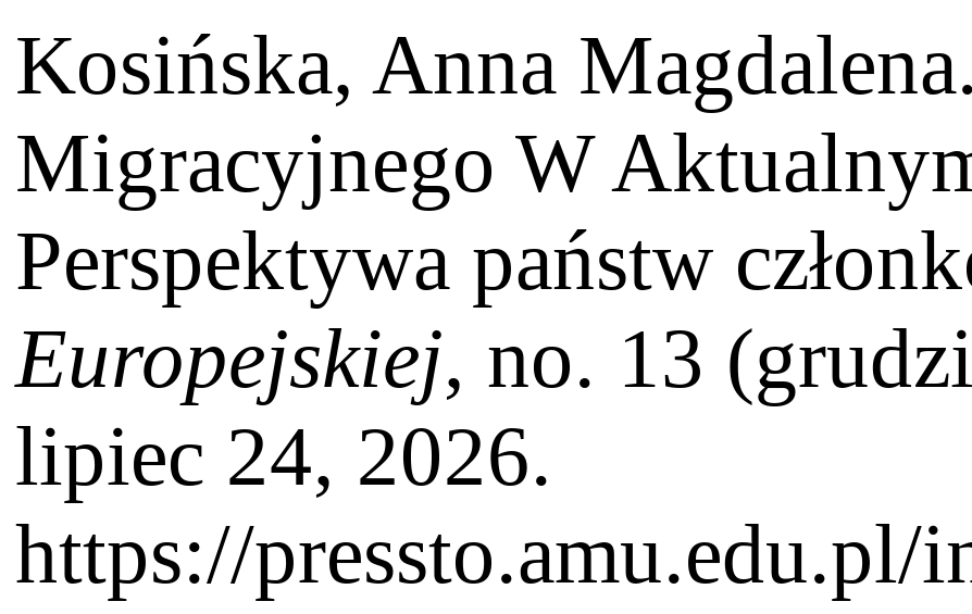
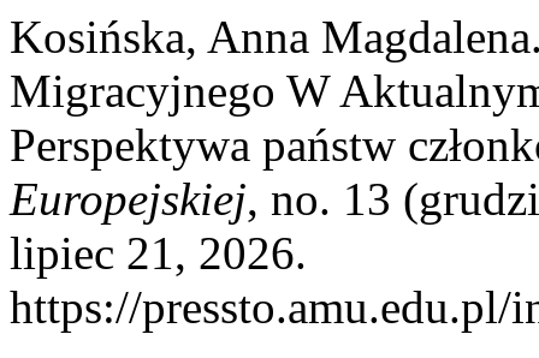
- lipiec 24, 2026.
+ lipiec 21, 2026.
